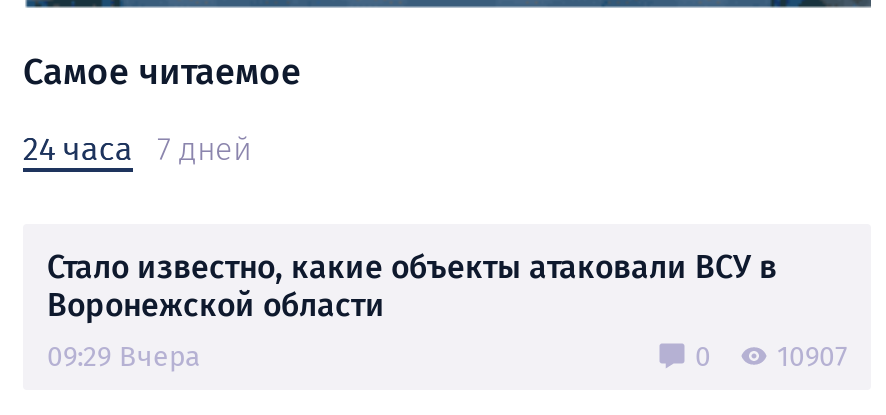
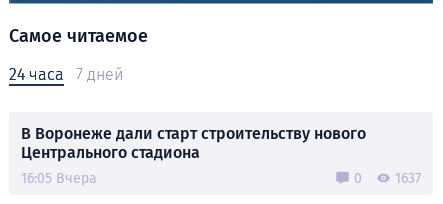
- Стало известно, какие объекты атаковали ВСУ в
- Воронежской области
- 09:29 Вчера
+ В Воронеже дали старт строительству нового
+ Центрального стадиона
+ 16:05 Вчера

- 0 10907
+ 0 1637
